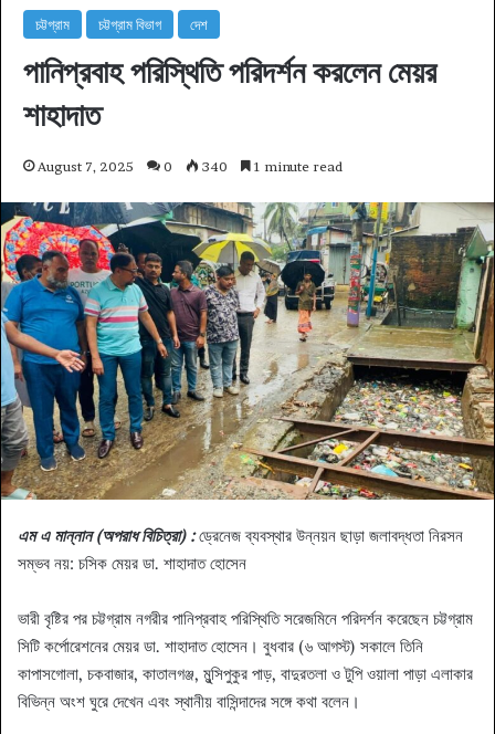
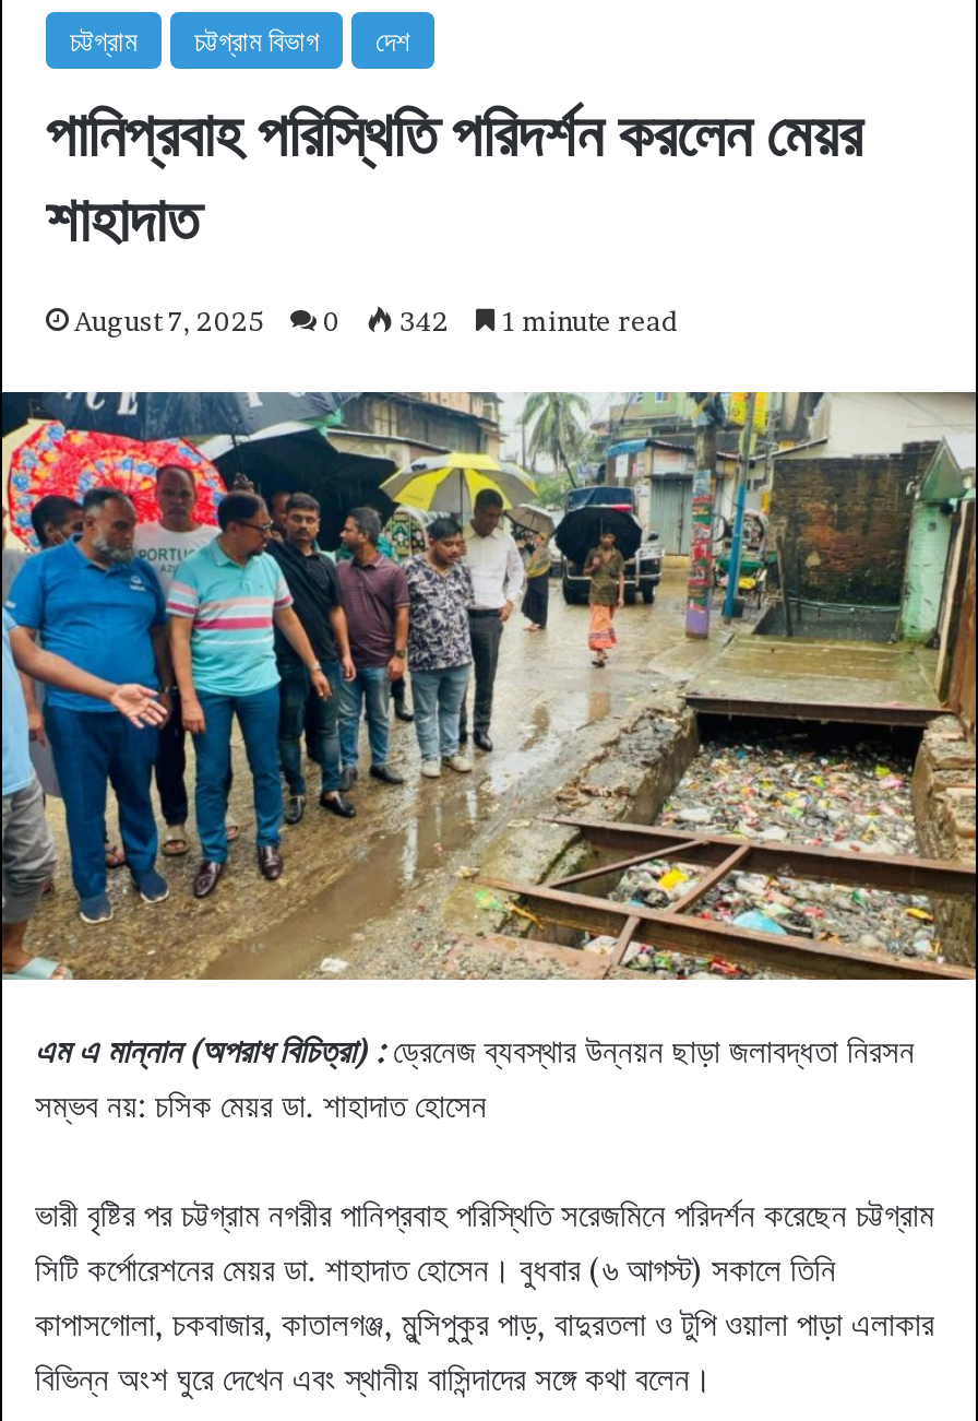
- August 7, 2025 0 340 1 minute read
+ August 7, 2025 0 342 1 minute read
